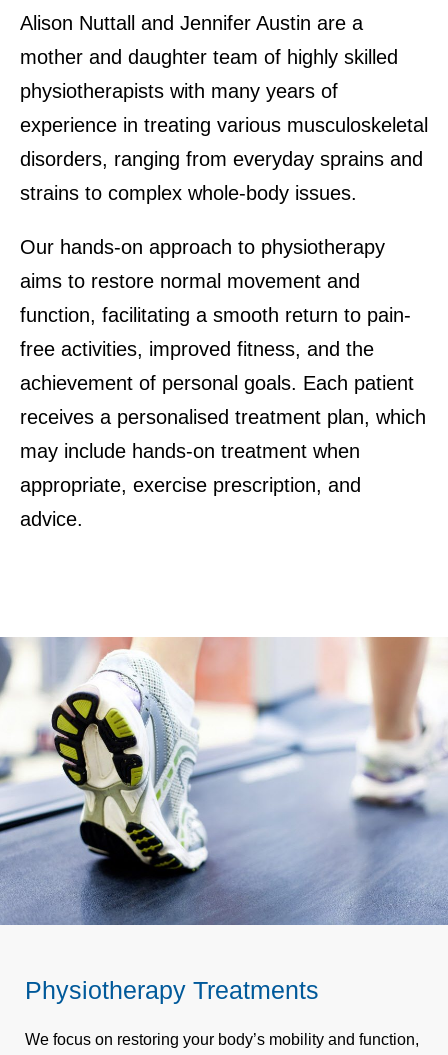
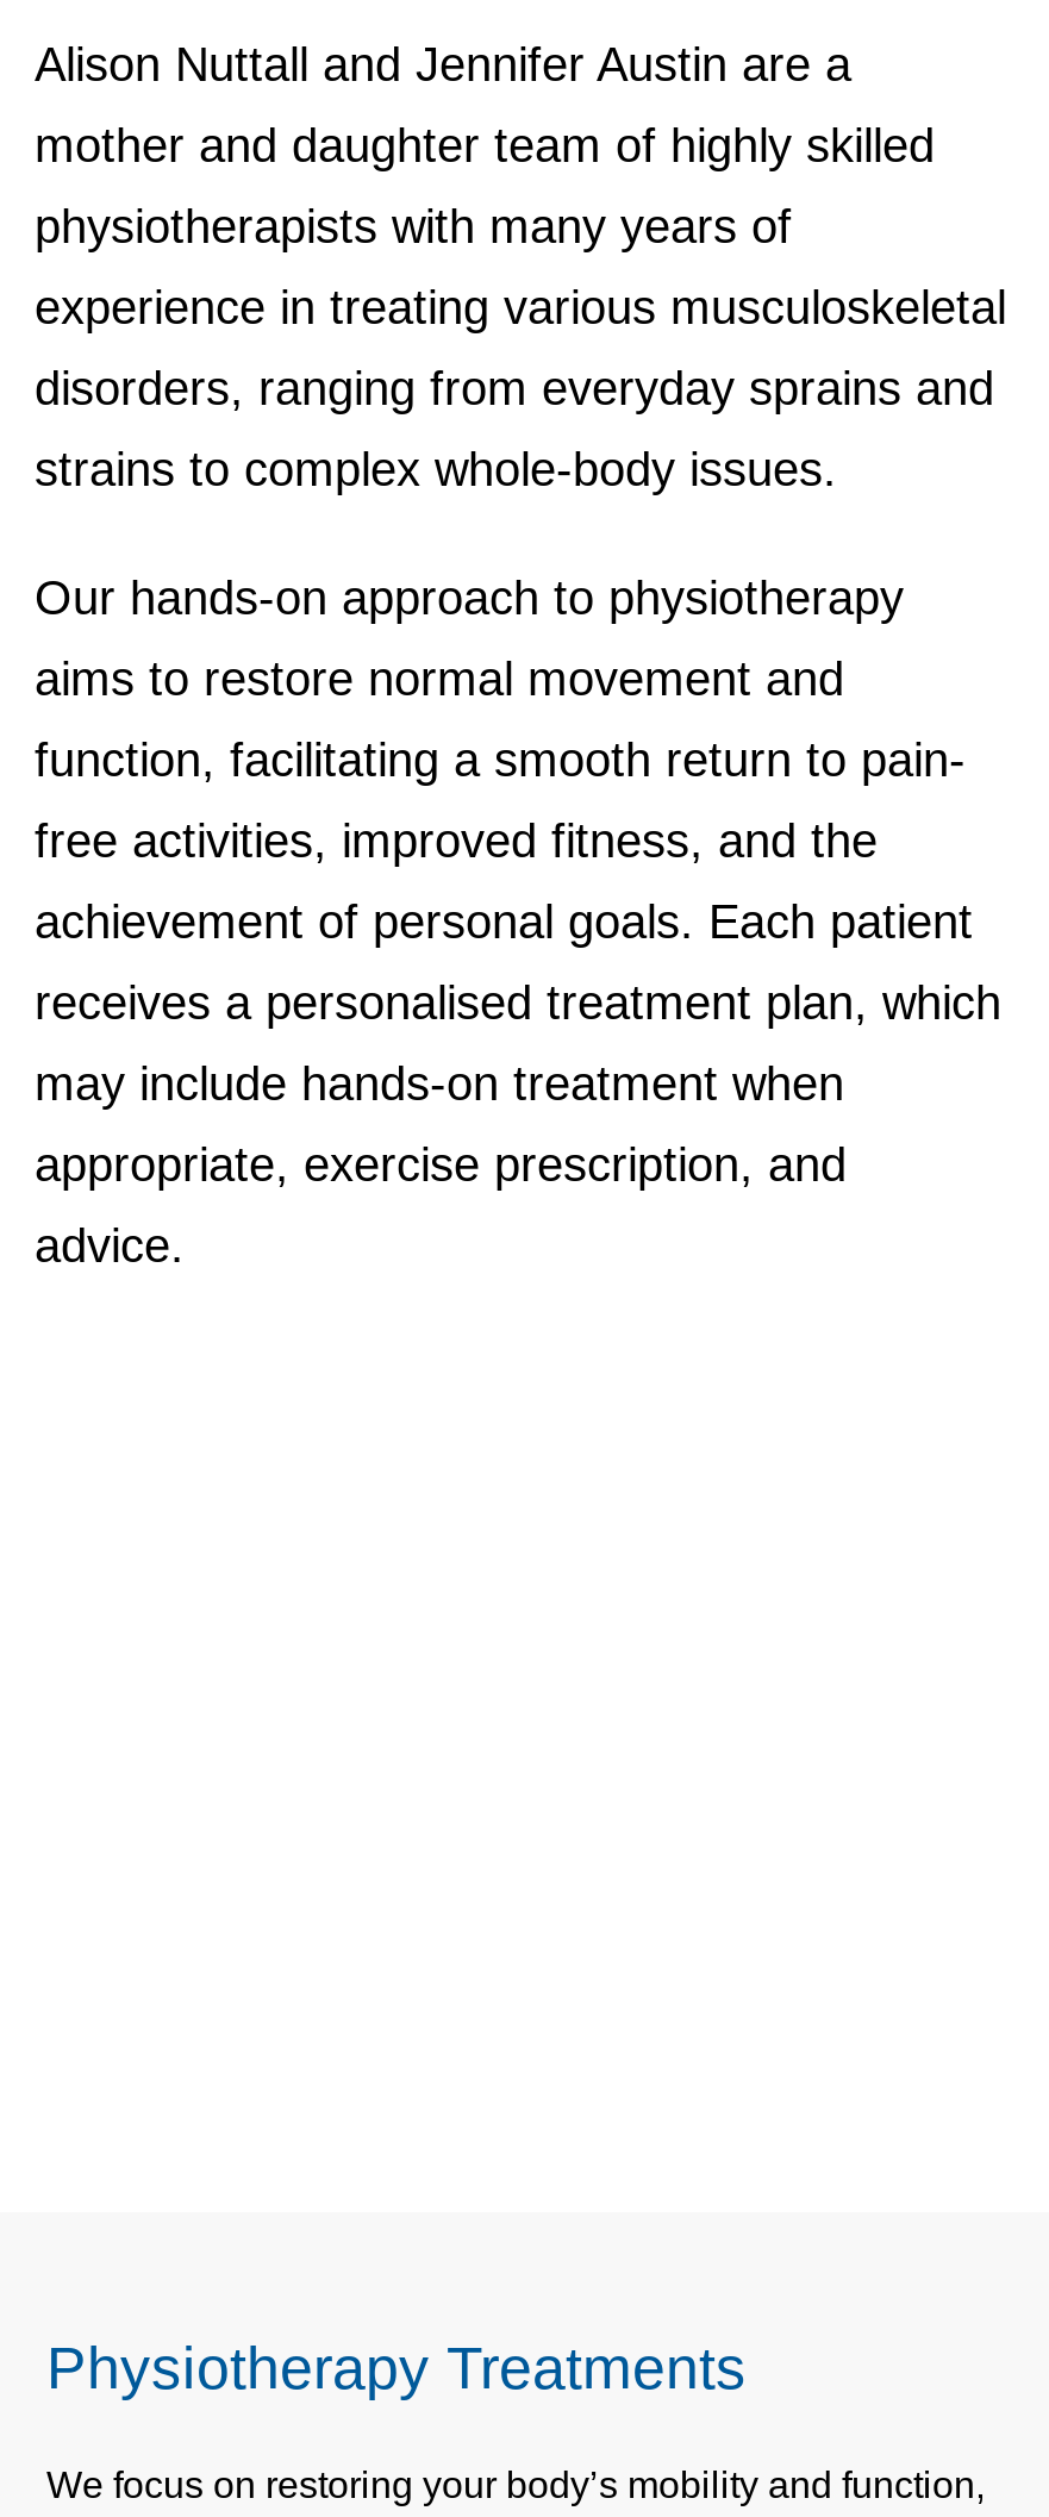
- [image]
